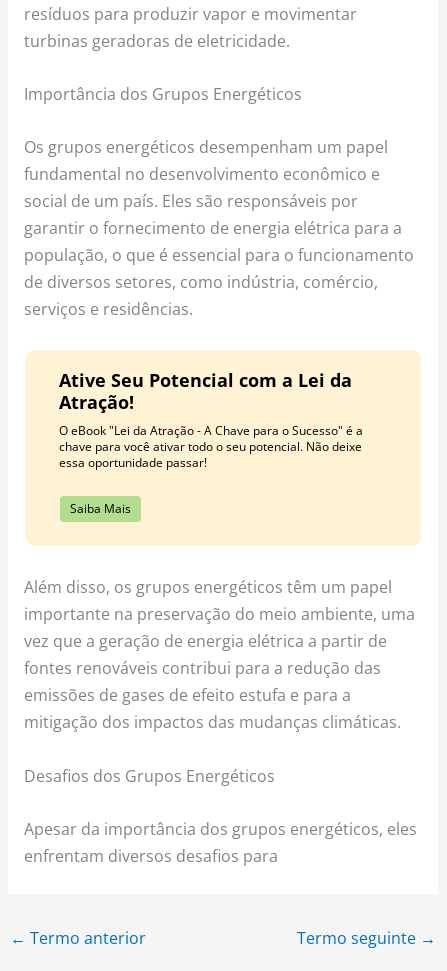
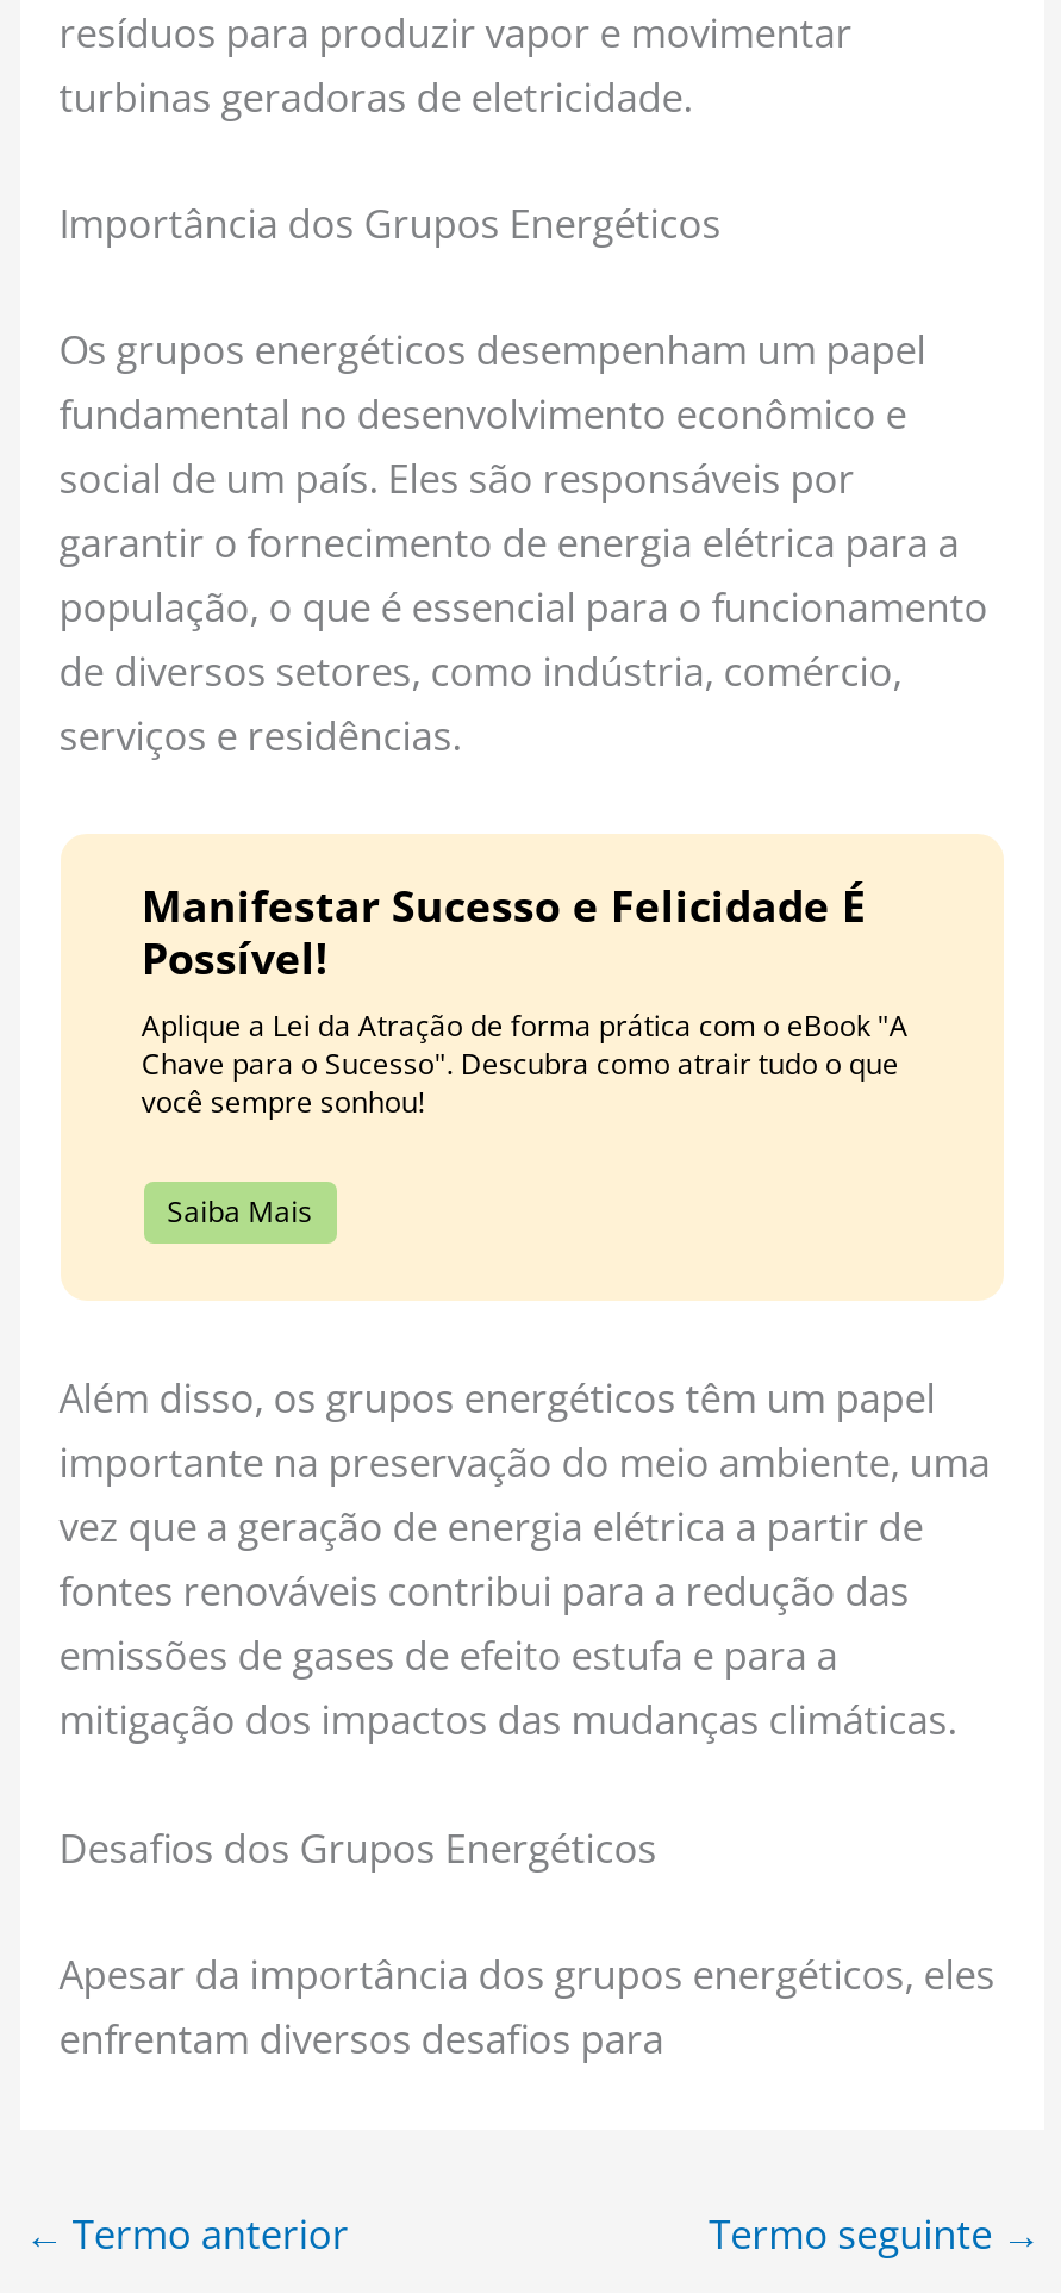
- Ative Seu Potencial com a Lei da
- Atração!
- O eBook "Lei da Atração - A Chave para o Sucesso" é a
- chave para você ativar todo o seu potencial. Não deixe
- essa oportunidade passar!
+ Manifestar Sucesso e Felicidade É
+ Possível!
+ Aplique a Lei da Atração de forma prática com o eBook "A
+ Chave para o Sucesso". Descubra como atrair tudo o que
+ você sempre sonhou!
